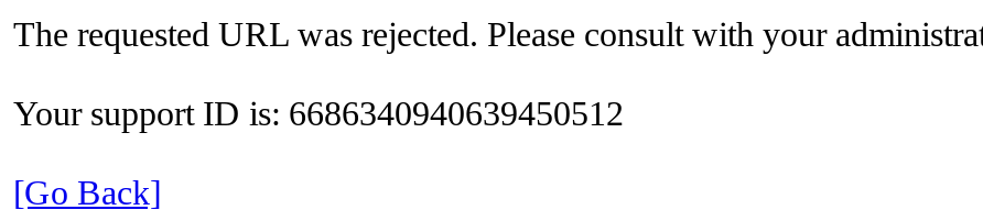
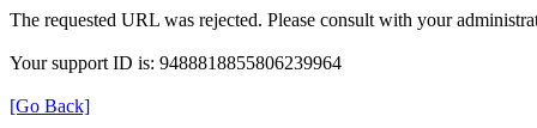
- Your support ID is: 6686340940639450512
+ Your support ID is: 9488818855806239964
